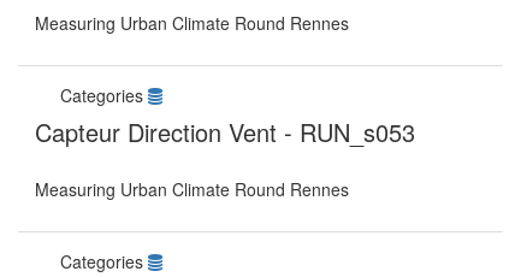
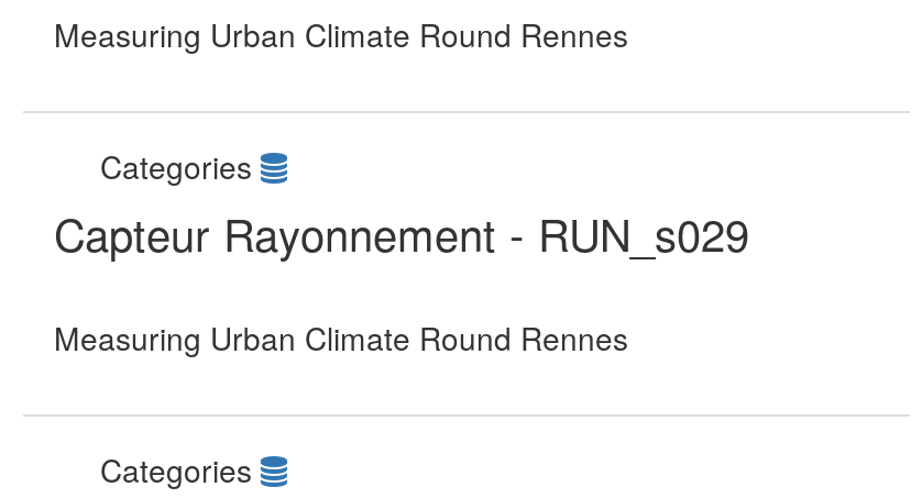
- Capteur Direction Vent - RUN_s053
+ Capteur Rayonnement - RUN_s029
